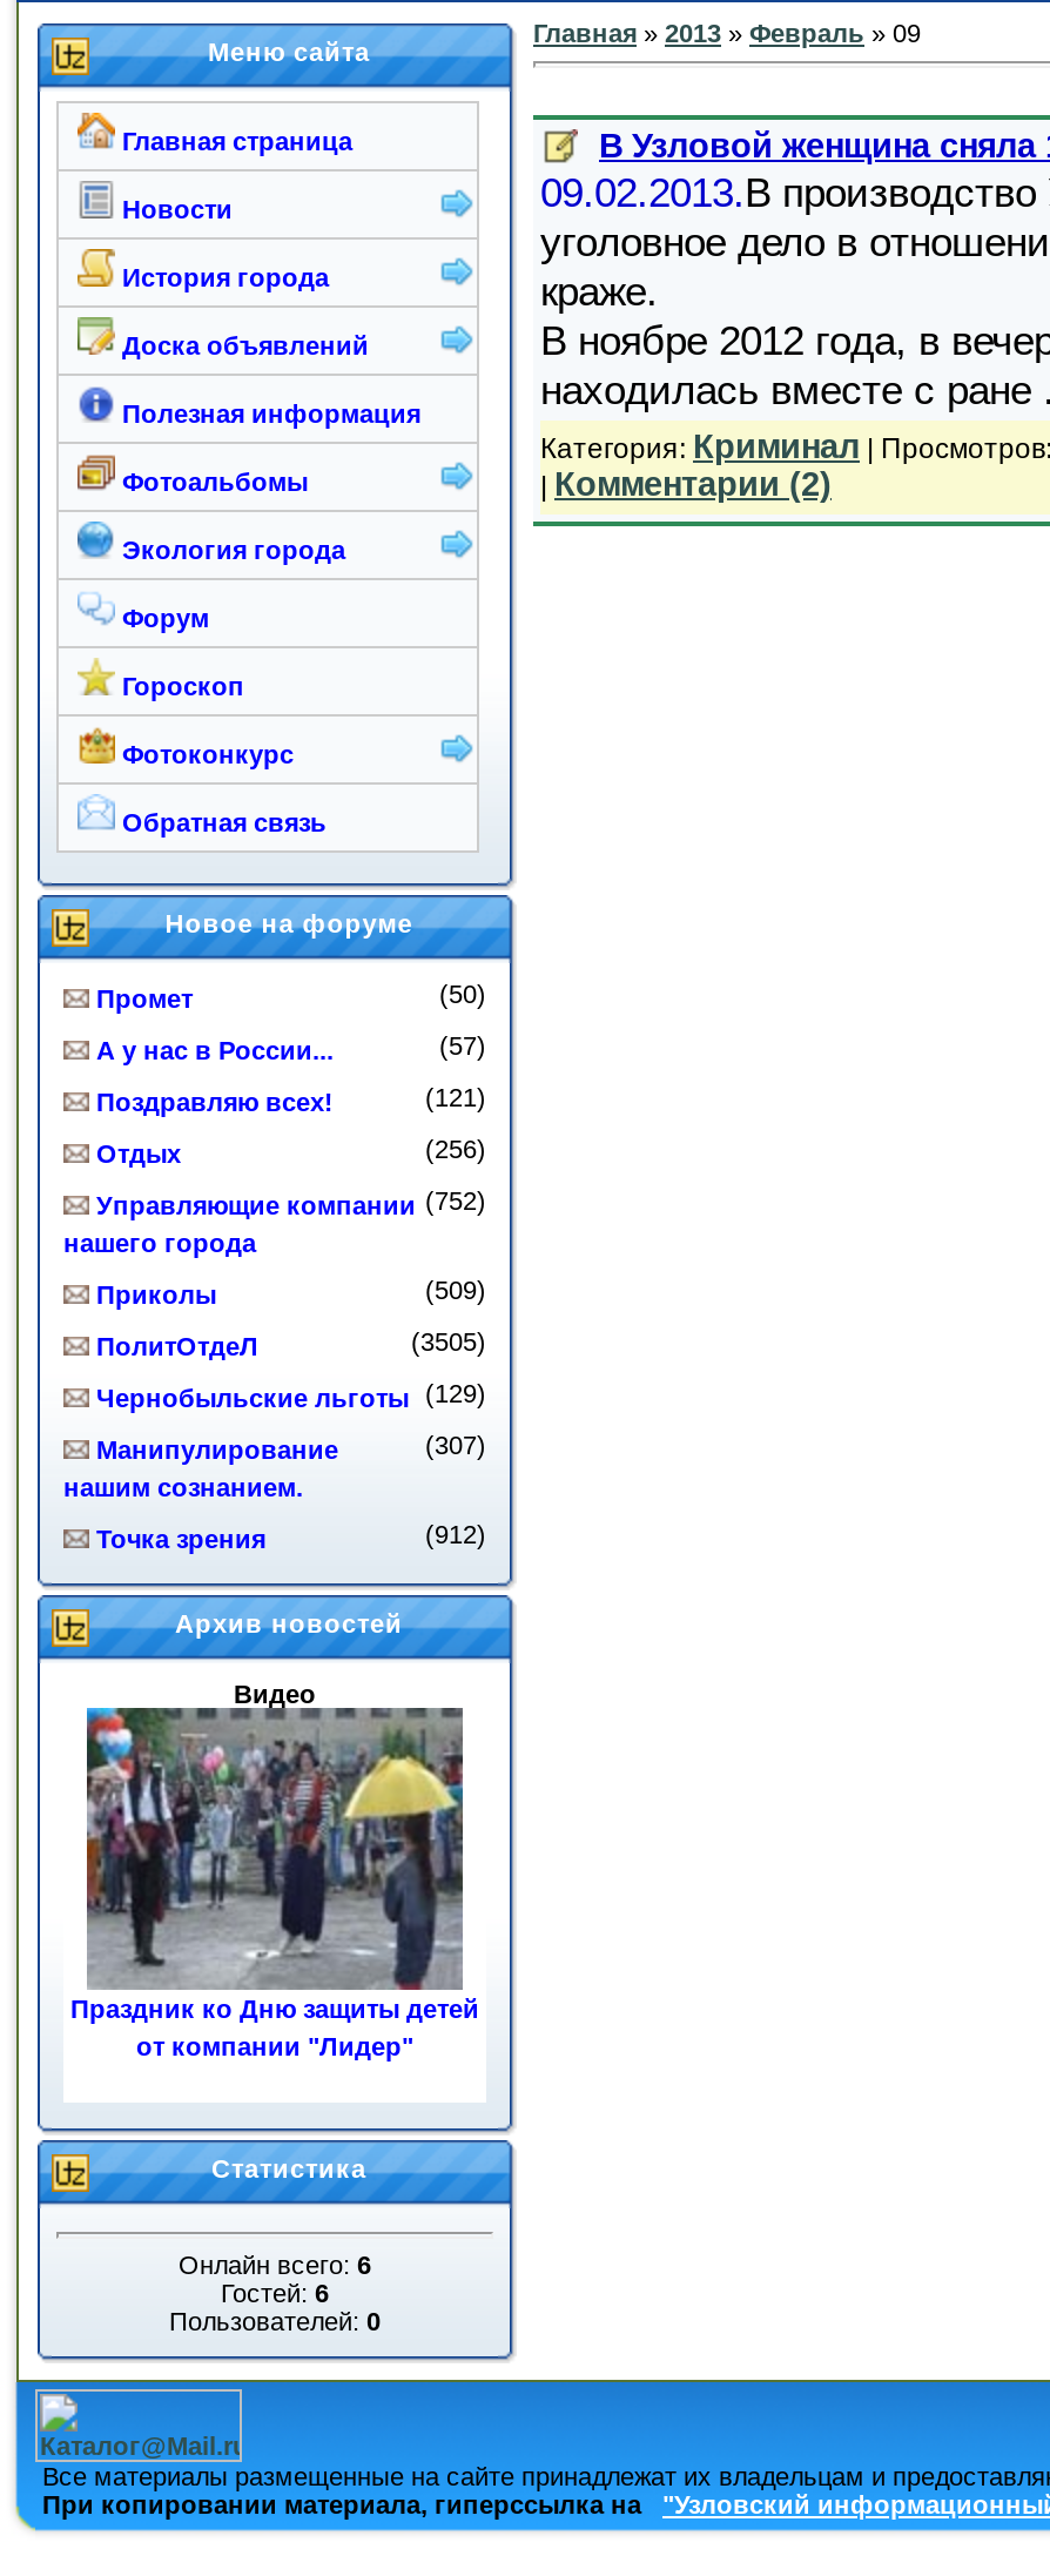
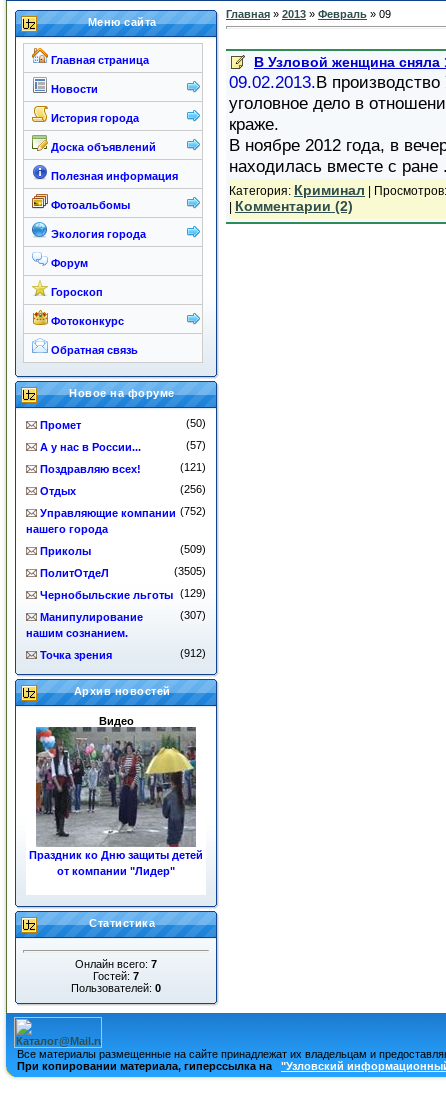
- Онлайн всего: 6
+ Онлайн всего: 7

- Гостей: 6
+ Гостей: 7
